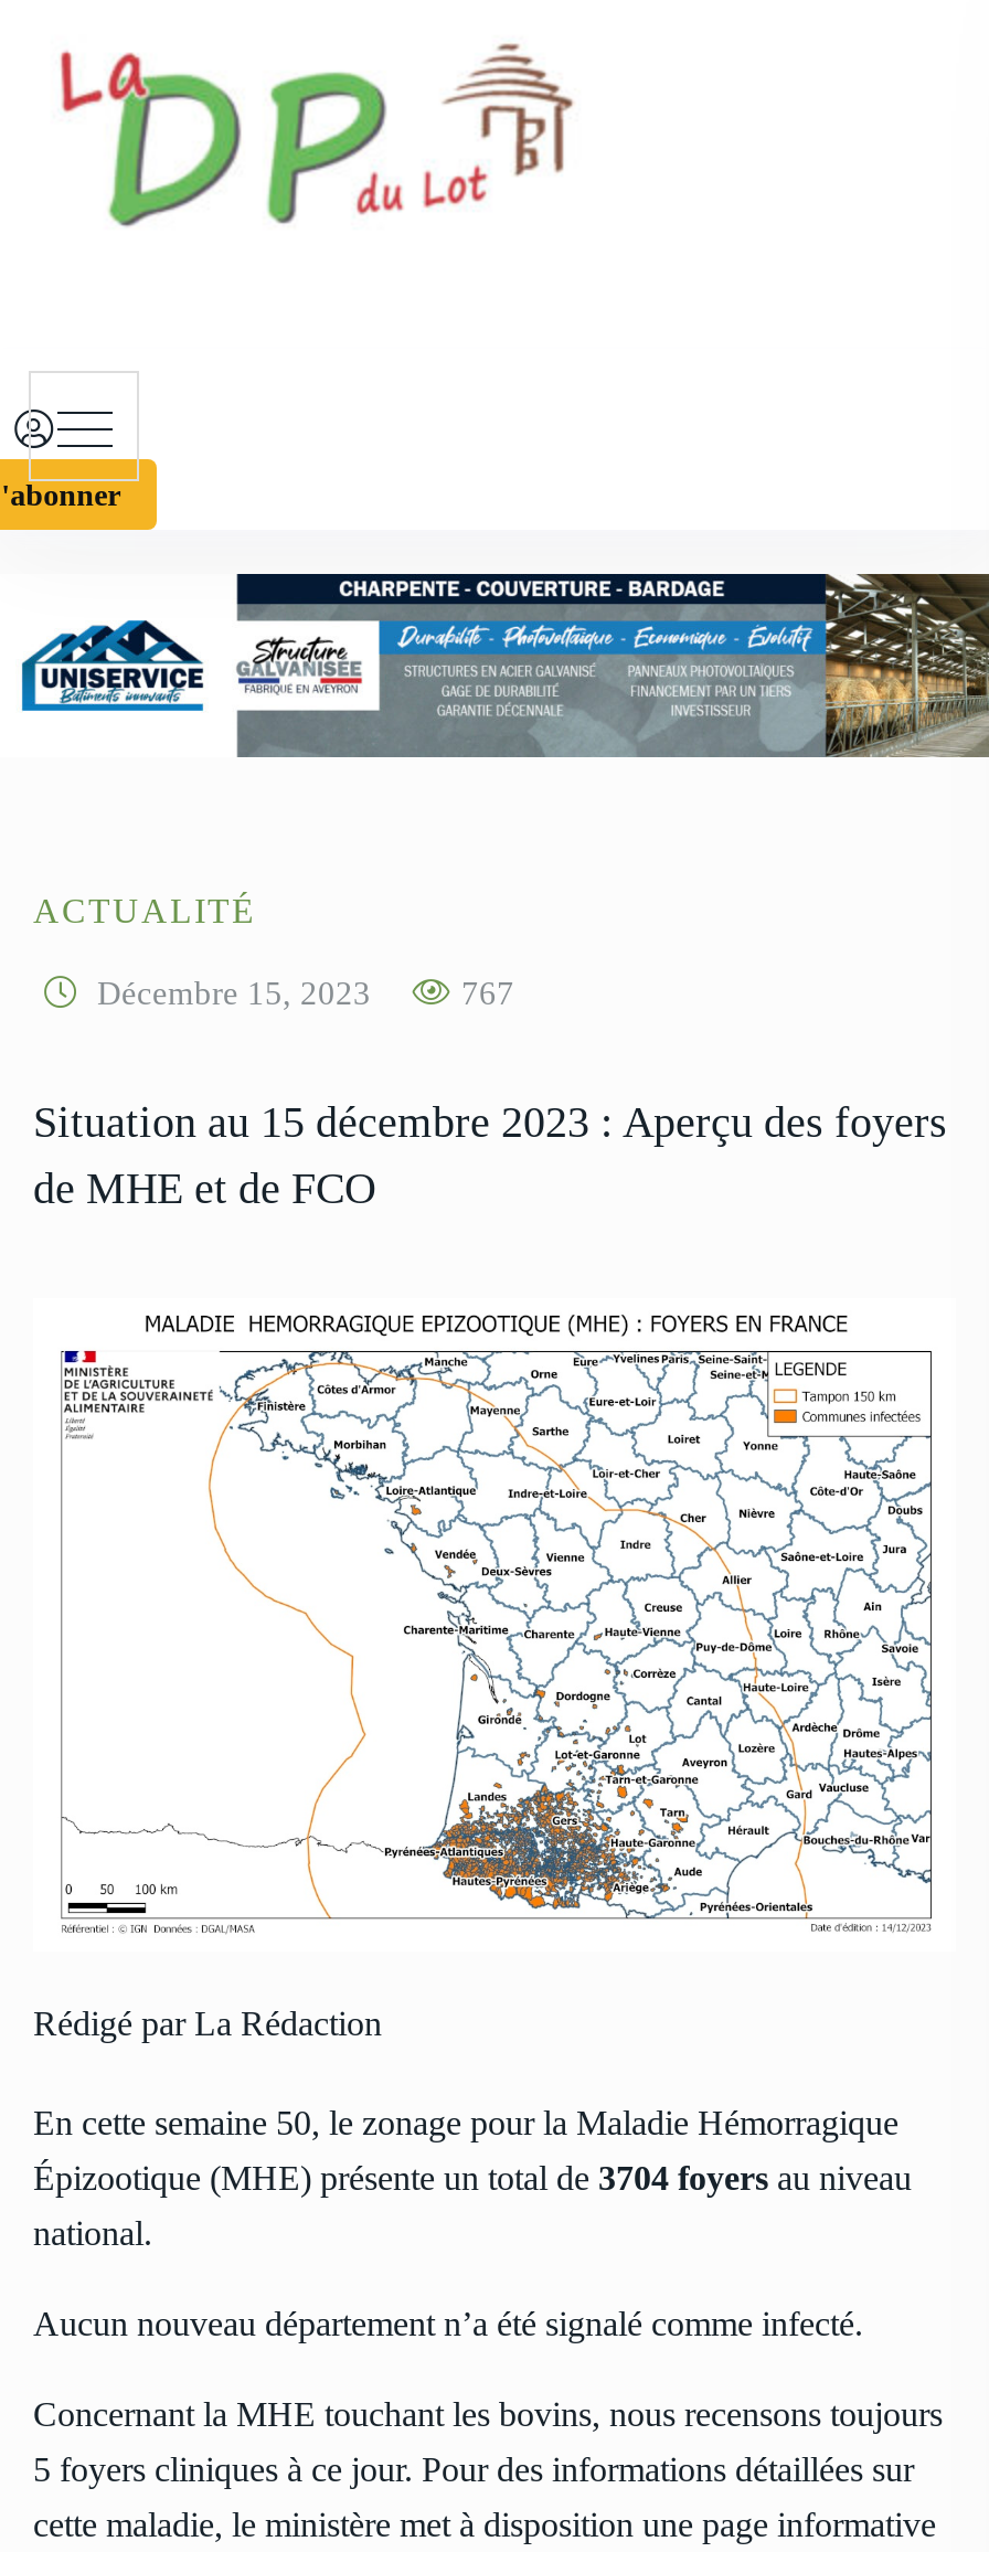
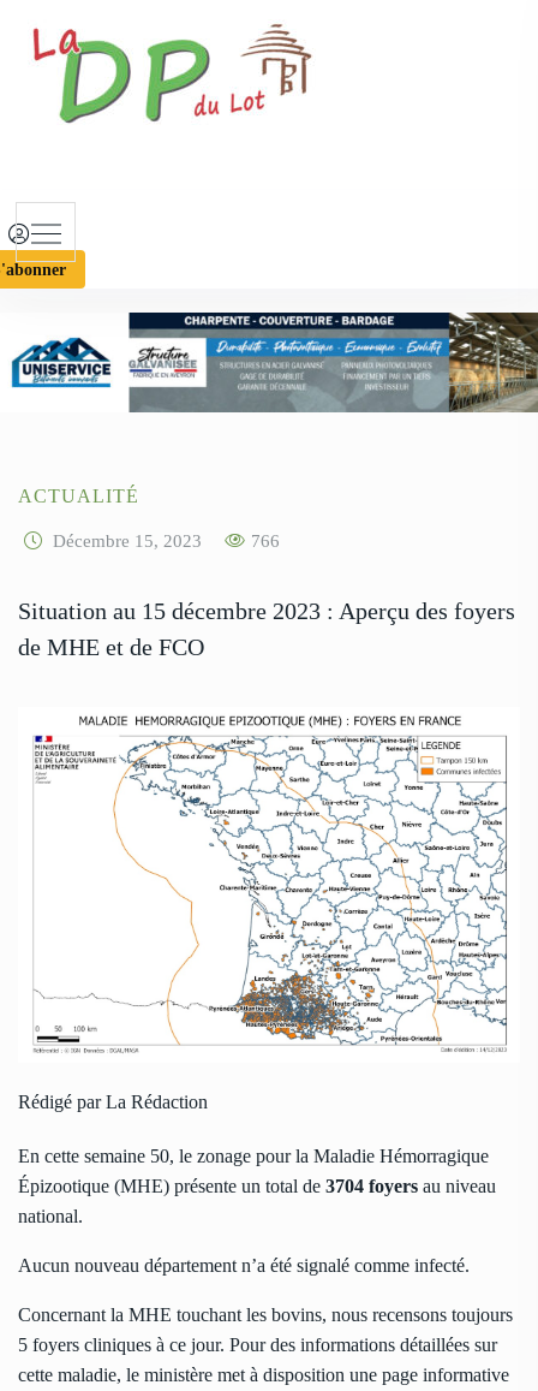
- 767
+ 766
